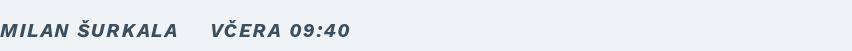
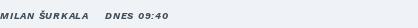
- MILAN ŠURKALA VČERA 09:40
+ MILAN ŠURKALA DNES 09:40
